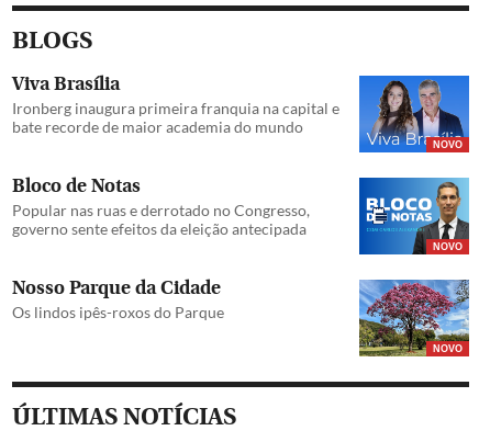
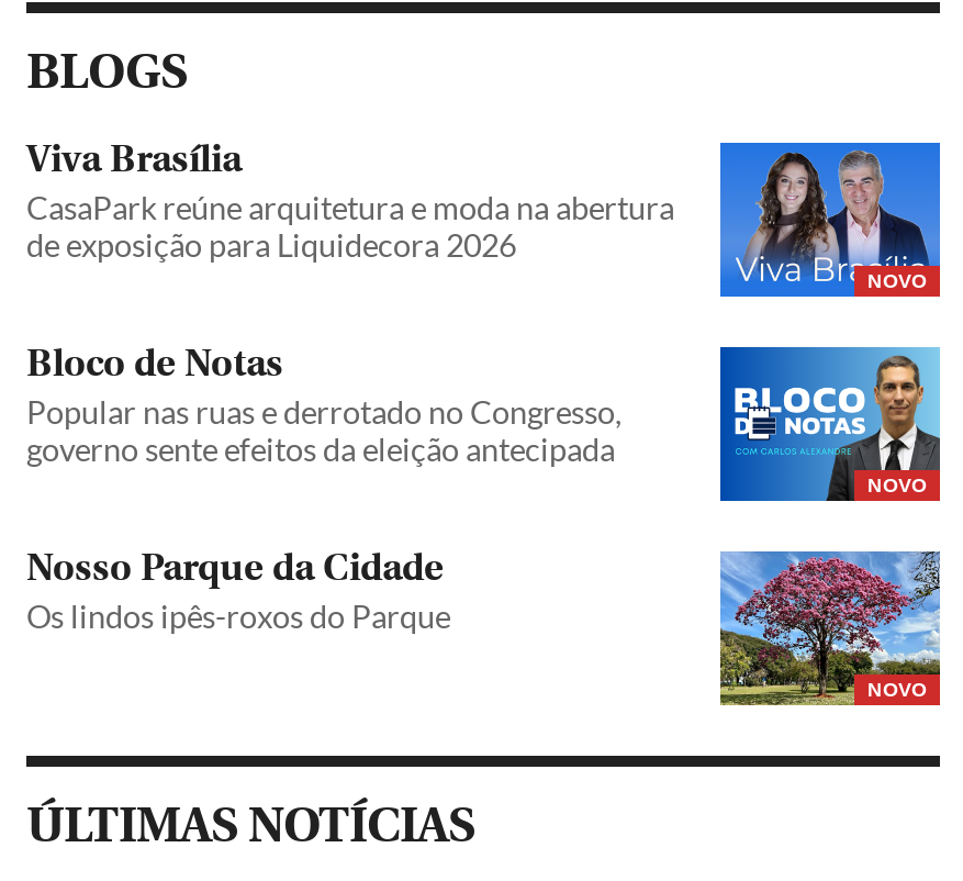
- Ironberg inaugura primeira franquia na capital e
- bate recorde de maior academia do mundo
+ CasaPark reúne arquitetura e moda na abertura
+ de exposição para Liquidecora 2026
